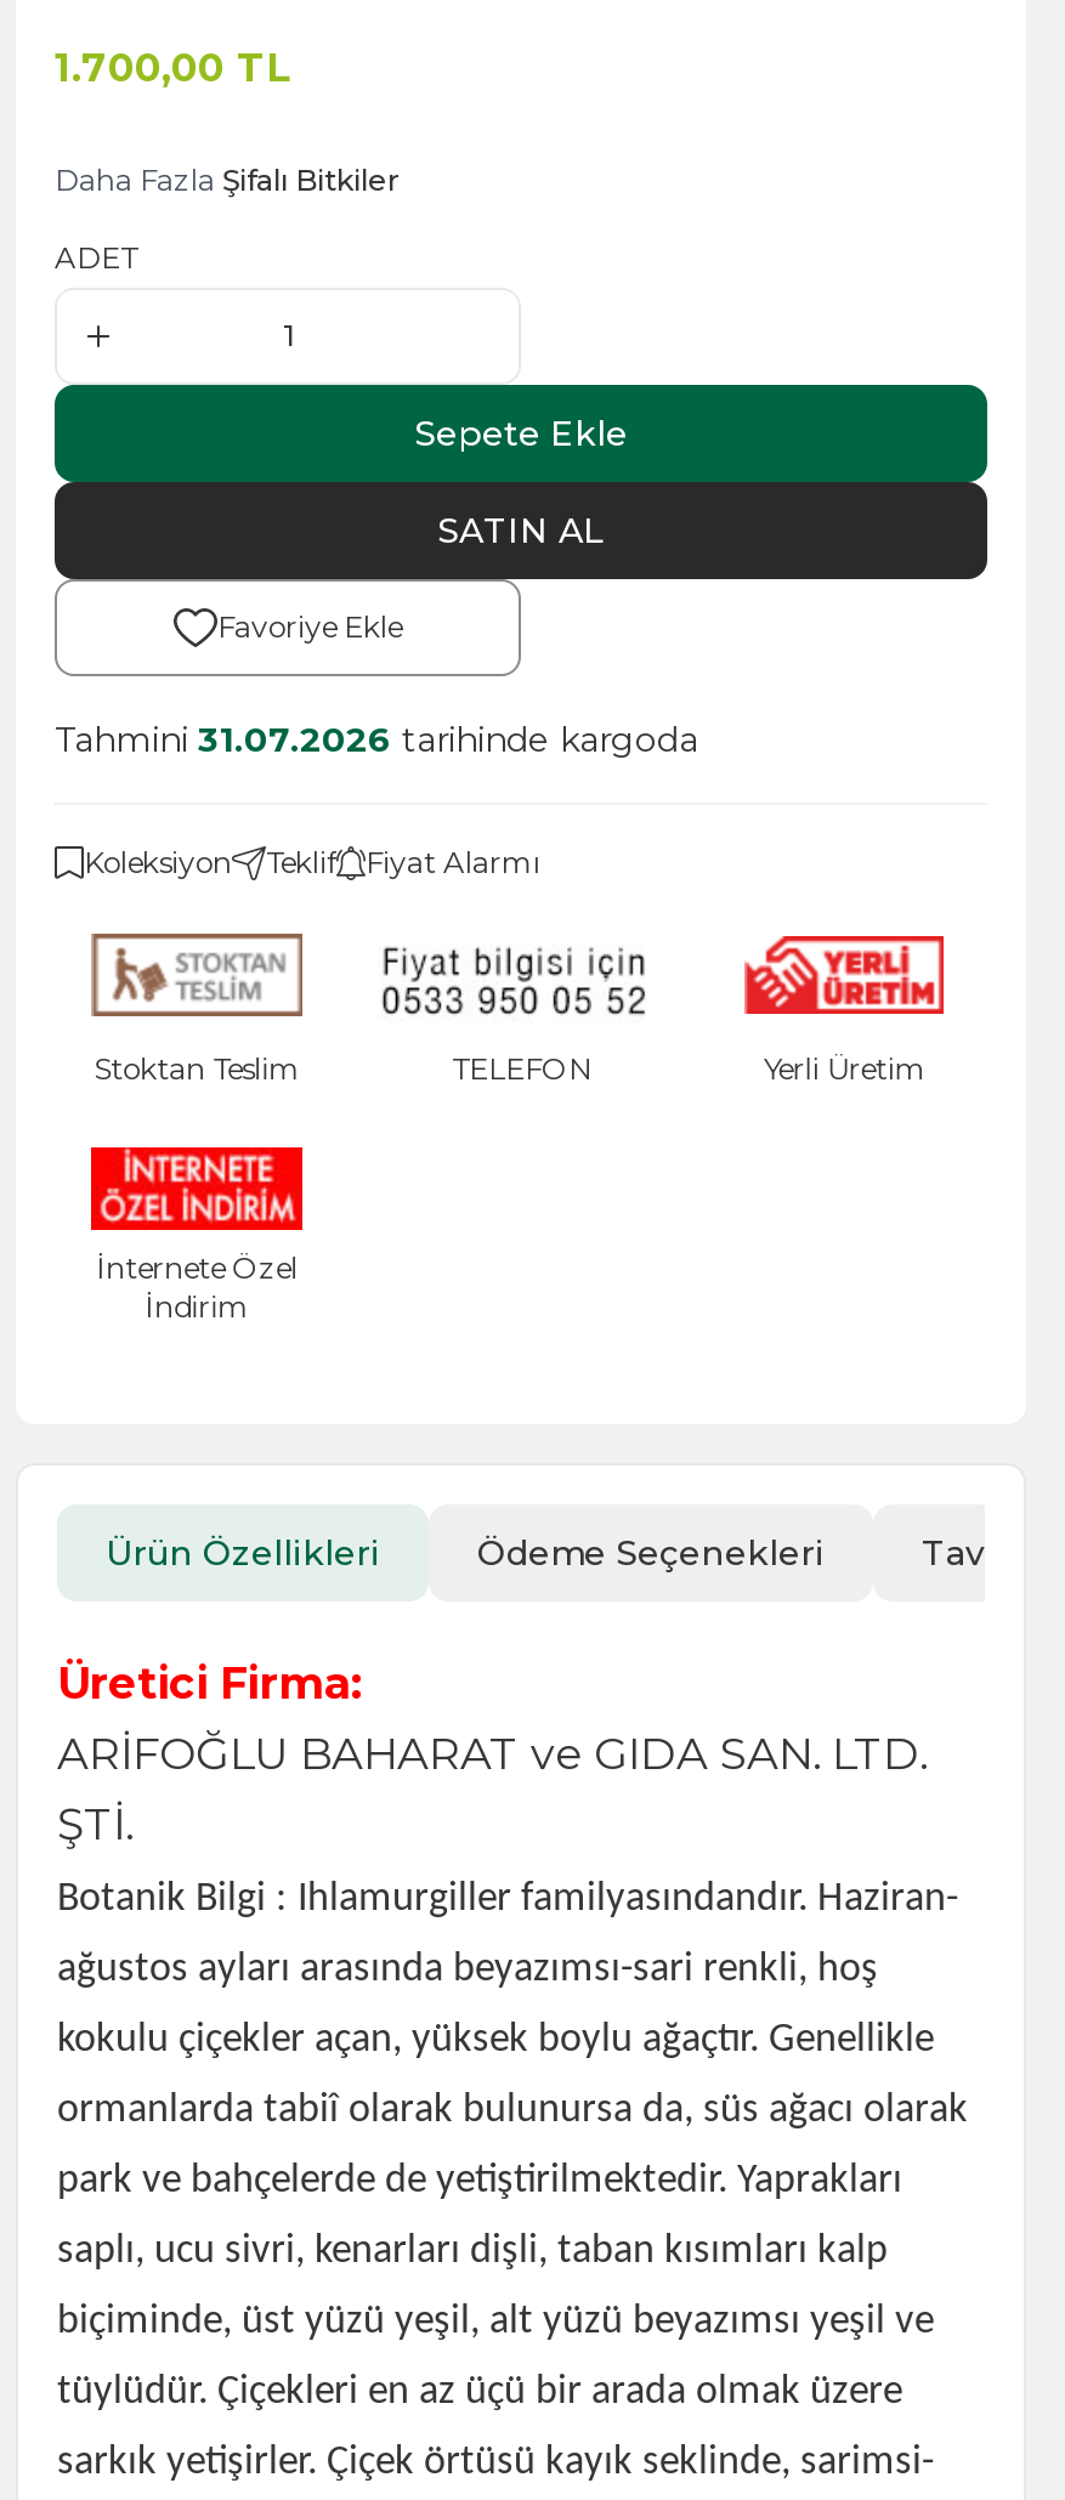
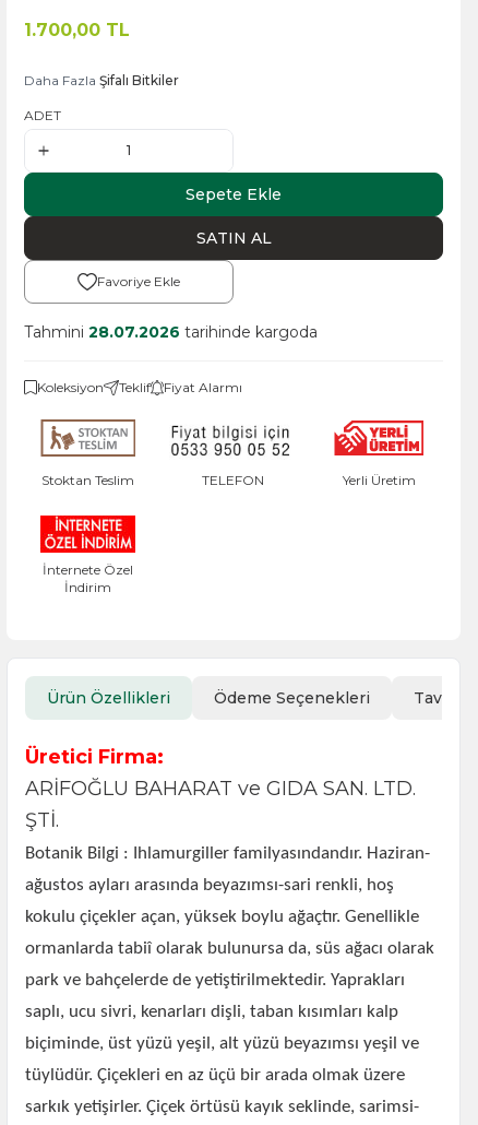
- Tahmini 31.07.2026 tarihinde kargoda
+ Tahmini 28.07.2026 tarihinde kargoda
